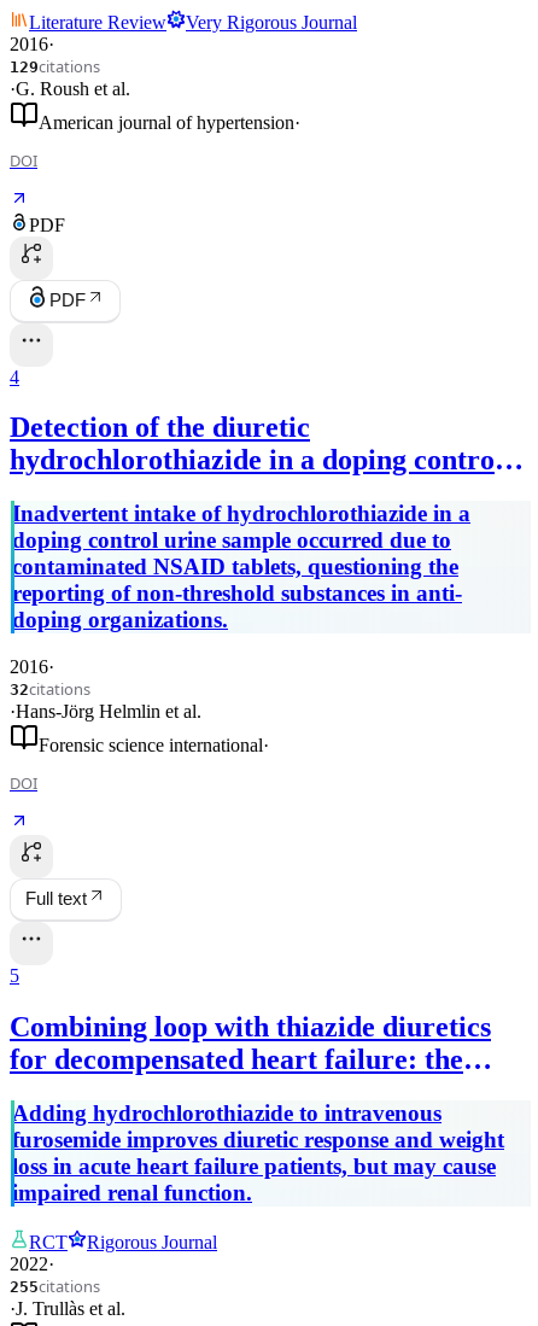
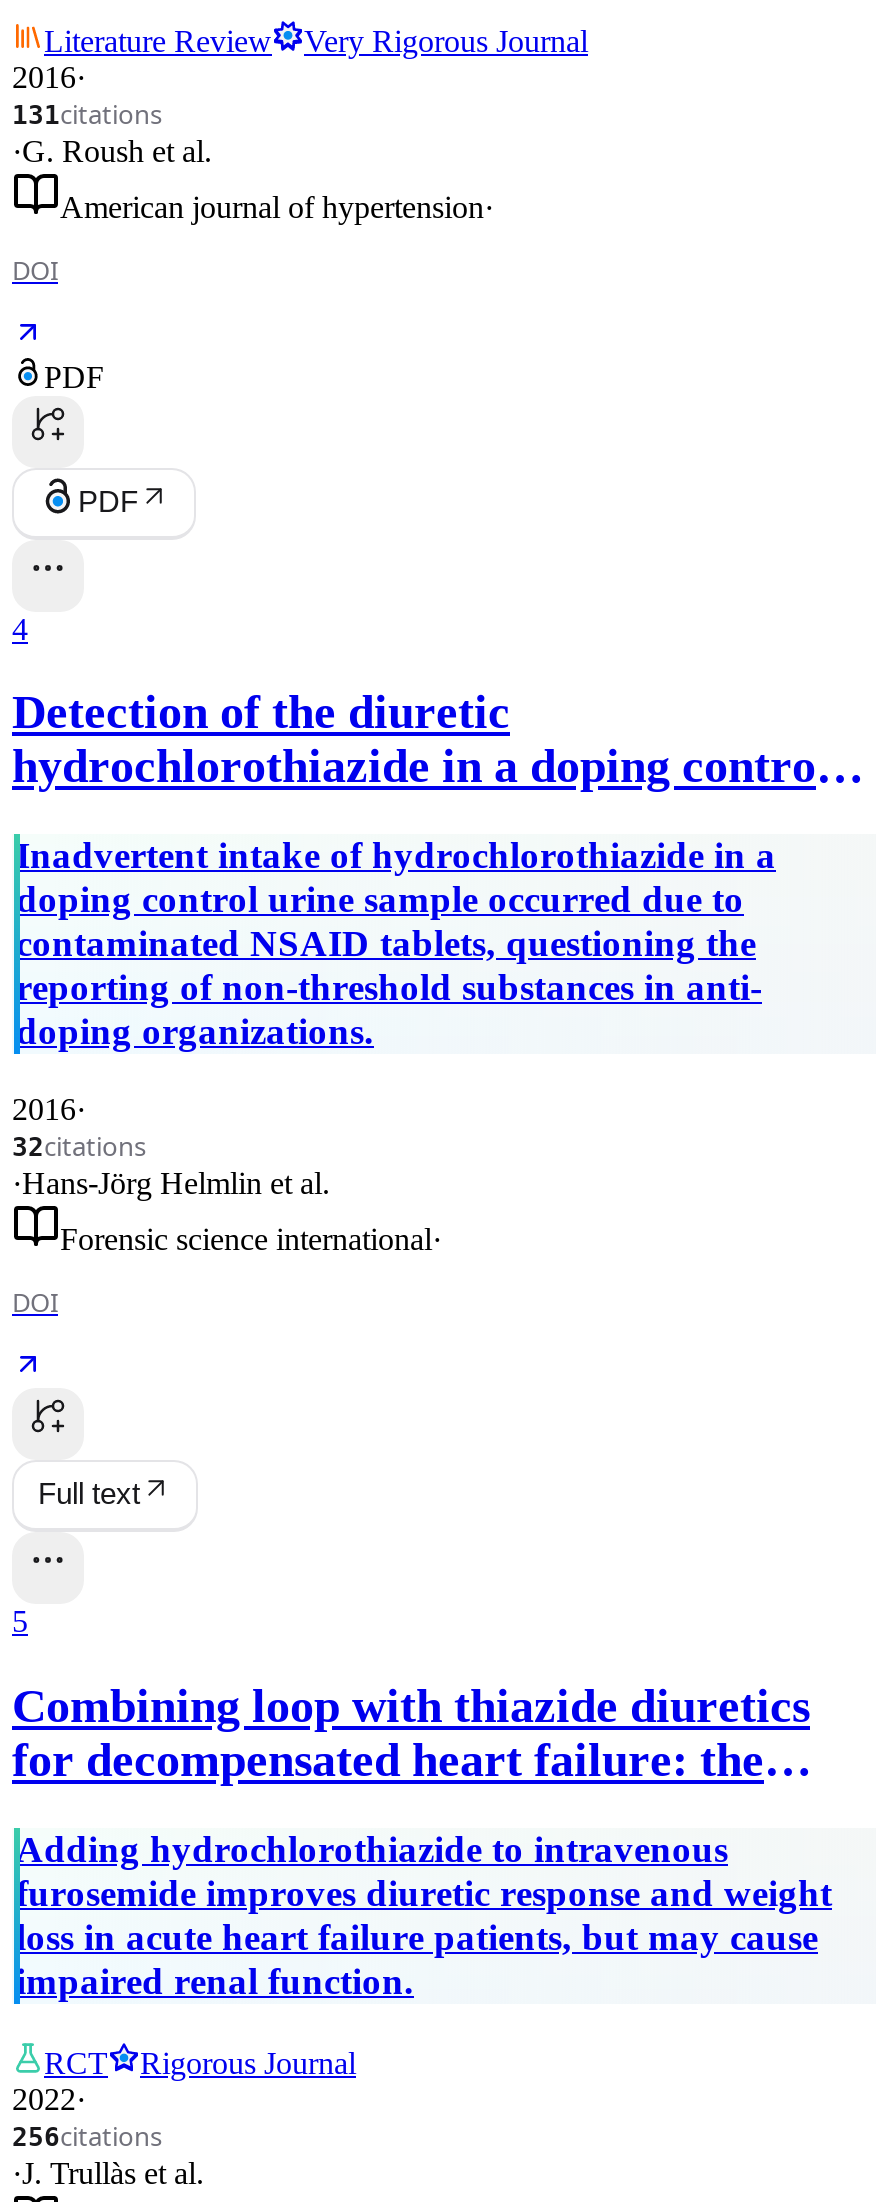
- 129citations
+ 131citations

- 255citations
+ 256citations
